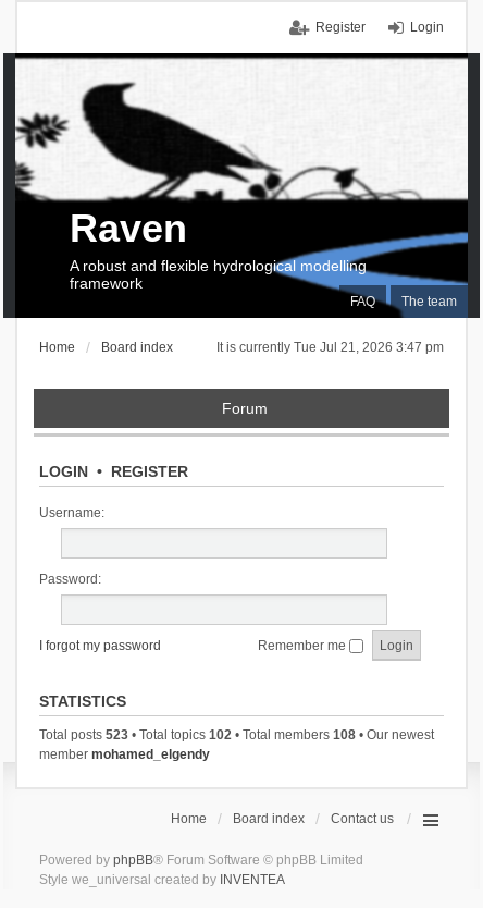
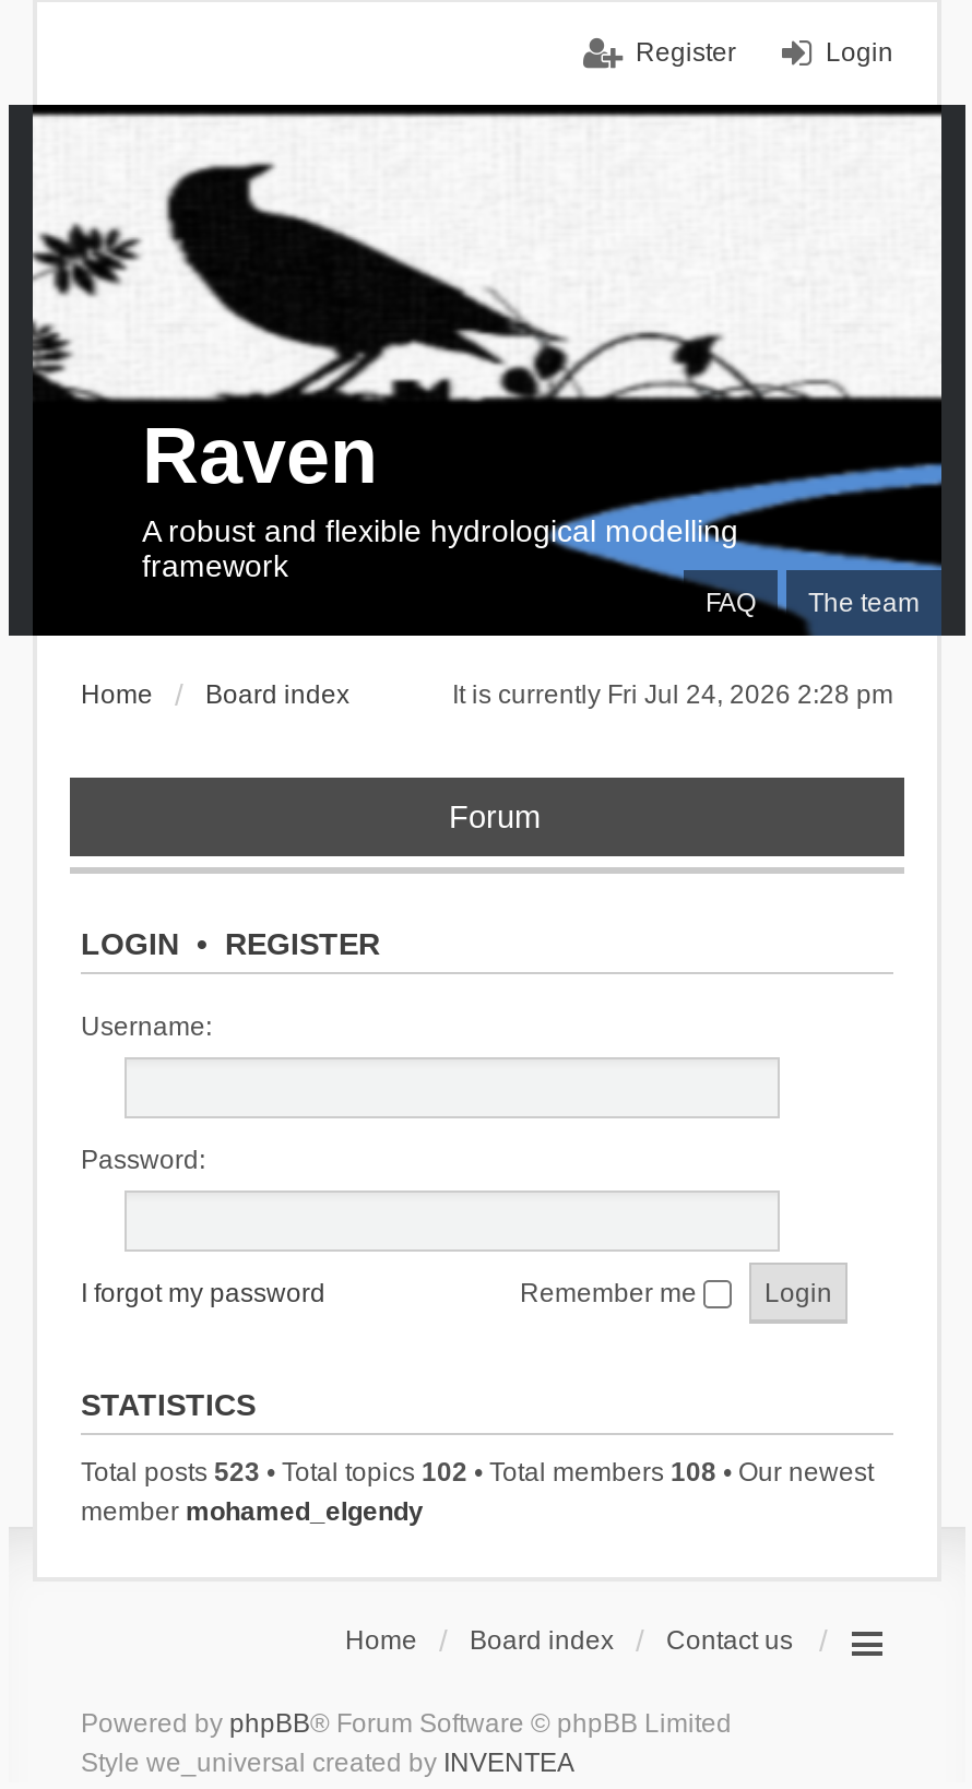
- It is currently Tue Jul 21, 2026 3:47 pm
+ It is currently Fri Jul 24, 2026 2:28 pm
